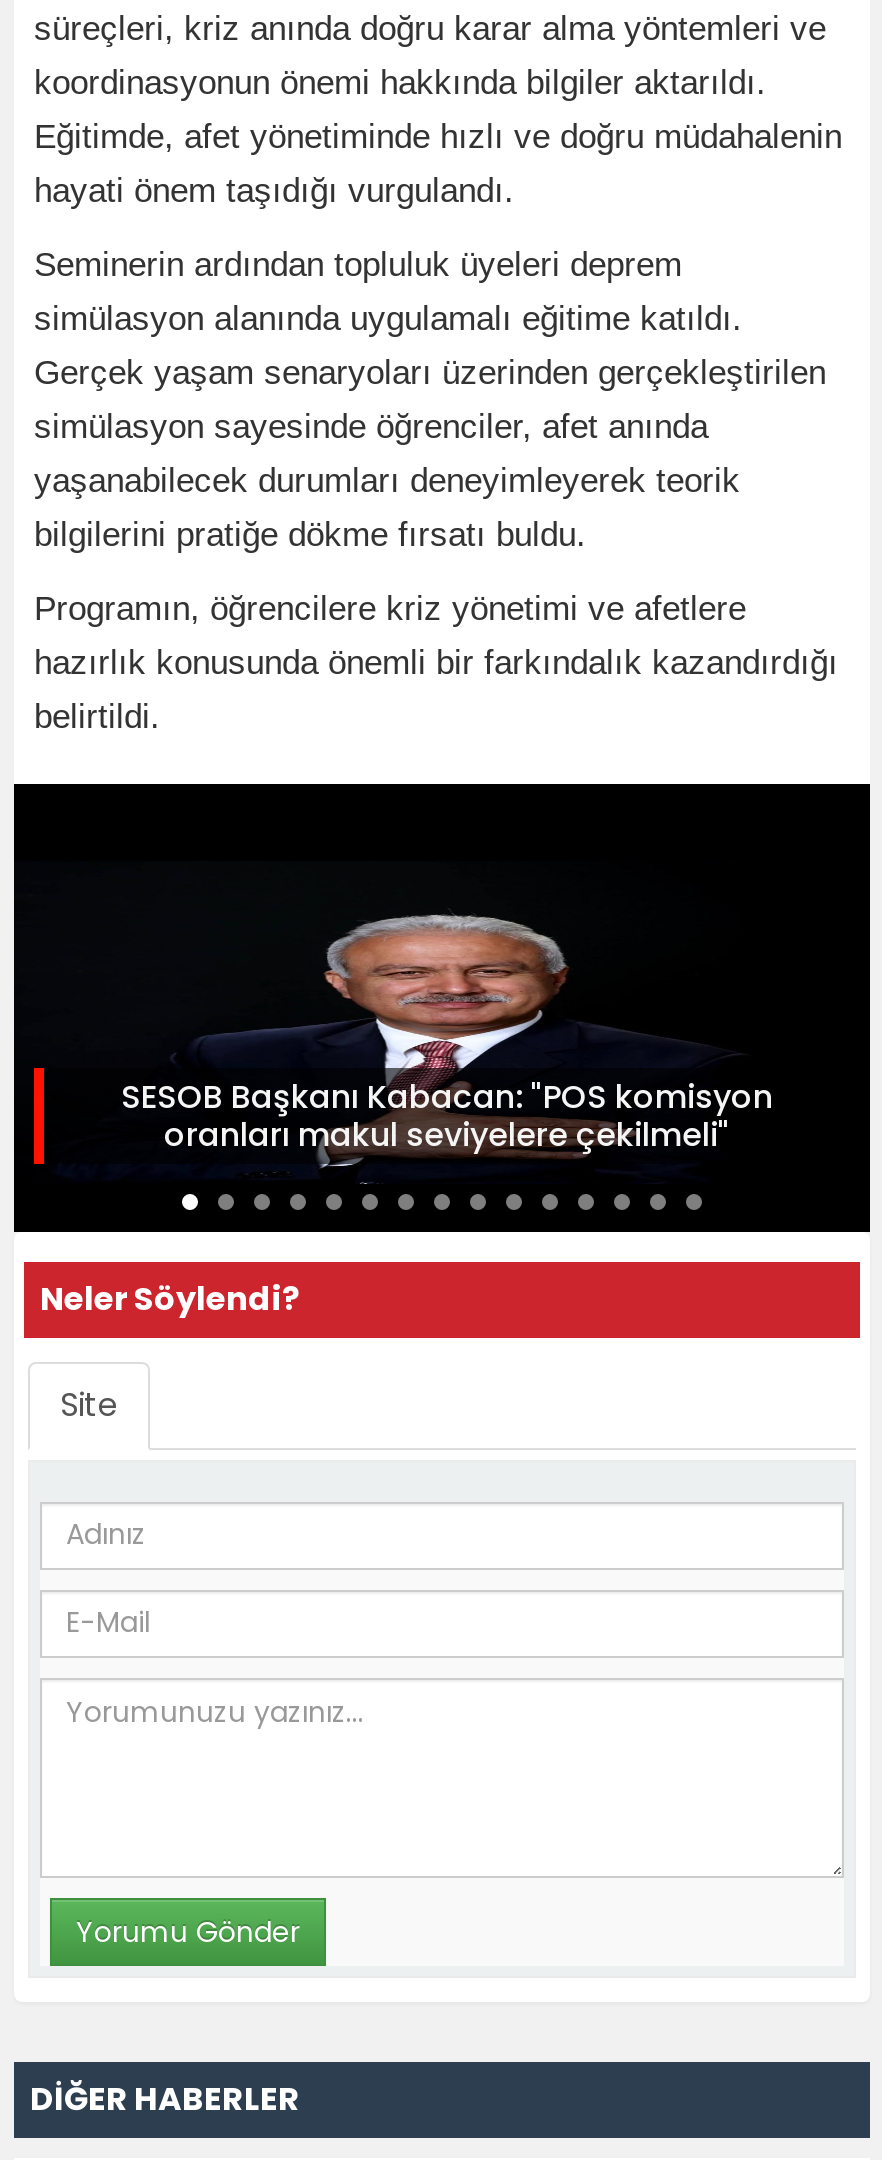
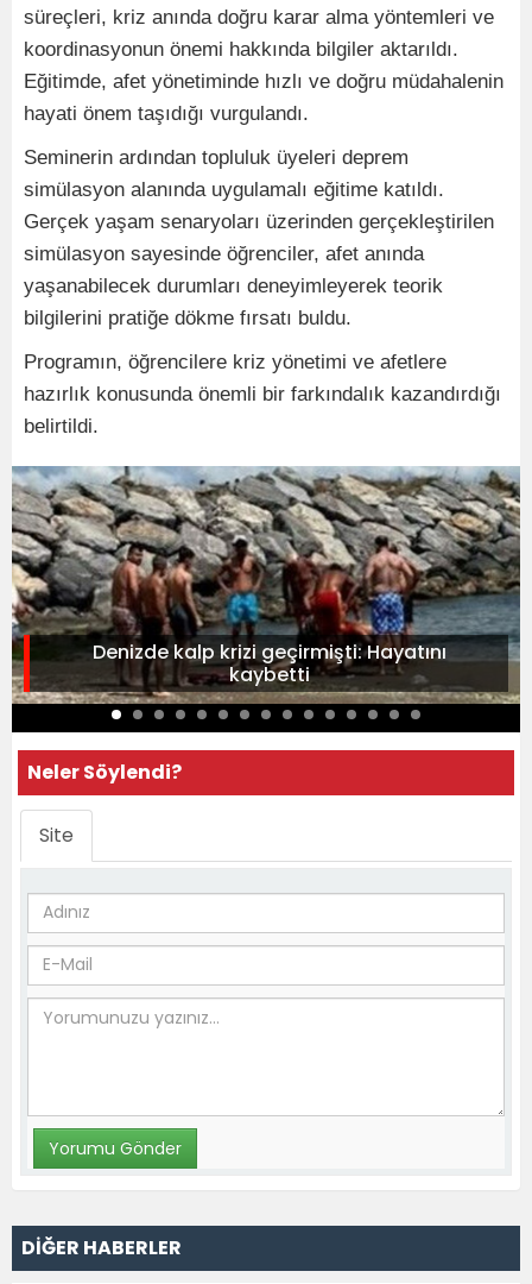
- [image]
- SESOB Başkanı Kabacan: "POS komisyon
- oranları makul seviyelere çekilmeli"
+ [image]
+ Denizde kalp krizi geçirmişti: Hayatını
+ kaybetti
